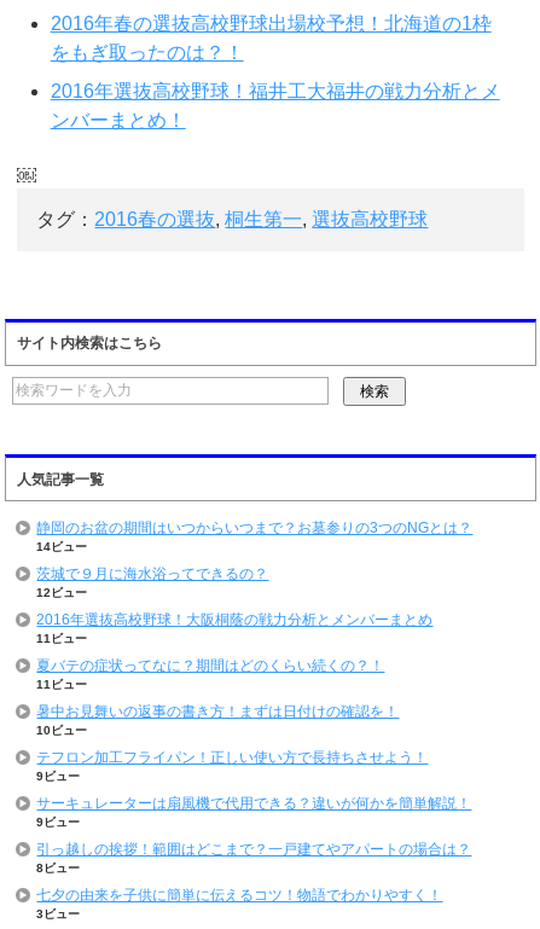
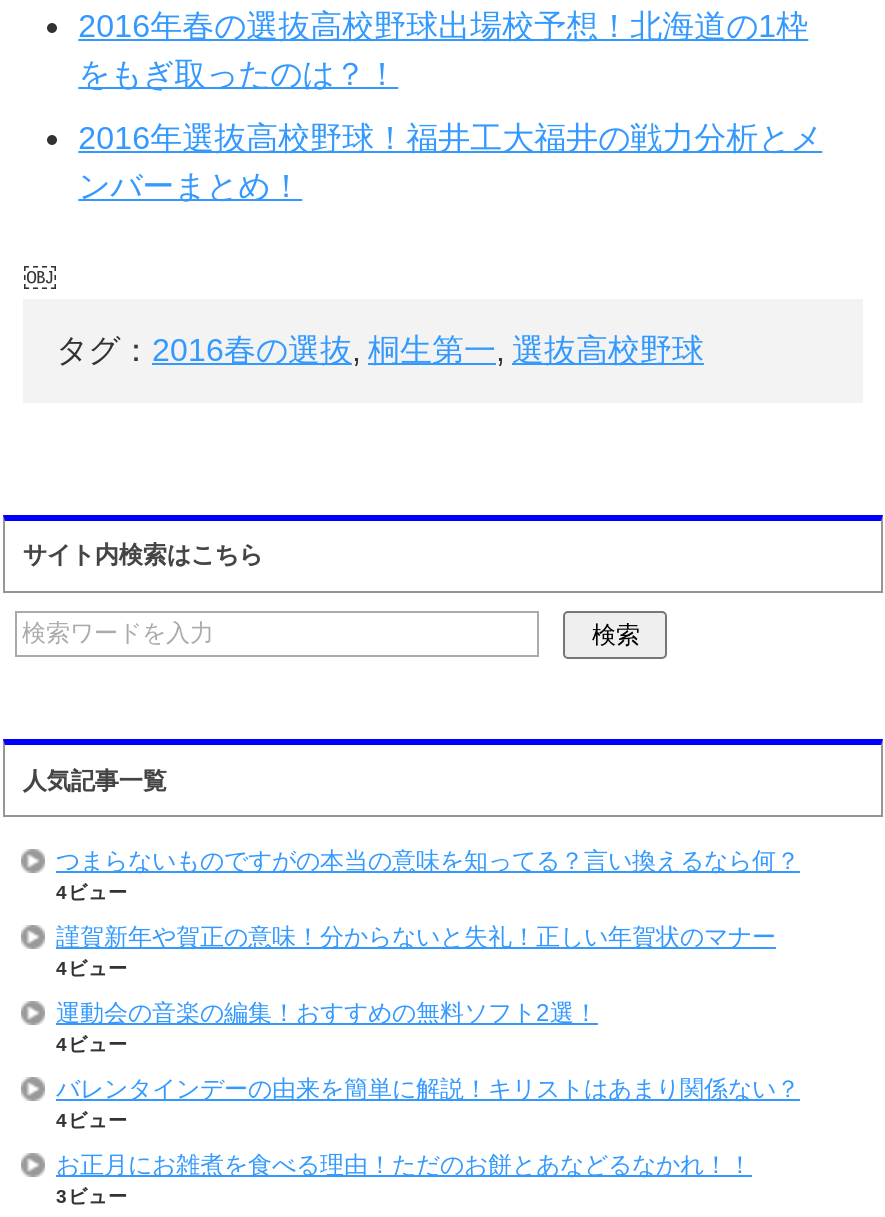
- 静岡のお盆の期間はいつからいつまで？お墓参りの3つのNGとは？
- 14ビュー
- 茨城で９月に海水浴ってできるの？
- 12ビュー
- 2016年選抜高校野球！大阪桐蔭の戦力分析とメンバーまとめ
- 11ビュー
- 夏バテの症状ってなに？期間はどのくらい続くの？！
- 11ビュー
- 暑中お見舞いの返事の書き方！まずは日付けの確認を！
- 10ビュー
- テフロン加工フライパン！正しい使い方で長持ちさせよう！
- 9ビュー
- サーキュレーターは扇風機で代用できる？違いが何かを簡単解説！
- 9ビュー
- 引っ越しの挨拶！範囲はどこまで？一戸建てやアパートの場合は？
- 8ビュー
- 七夕の由来を子供に簡単に伝えるコツ！物語でわかりやすく！
+ つまらないものですがの本当の意味を知ってる？言い換えるなら何？
+ 4ビュー
+ 謹賀新年や賀正の意味！分からないと失礼！正しい年賀状のマナー
+ 4ビュー
+ 運動会の音楽の編集！おすすめの無料ソフト2選！
+ 4ビュー
+ バレンタインデーの由来を簡単に解説！キリストはあまり関係ない？
+ 4ビュー
+ お正月にお雑煮を食べる理由！ただのお餅とあなどるなかれ！！
